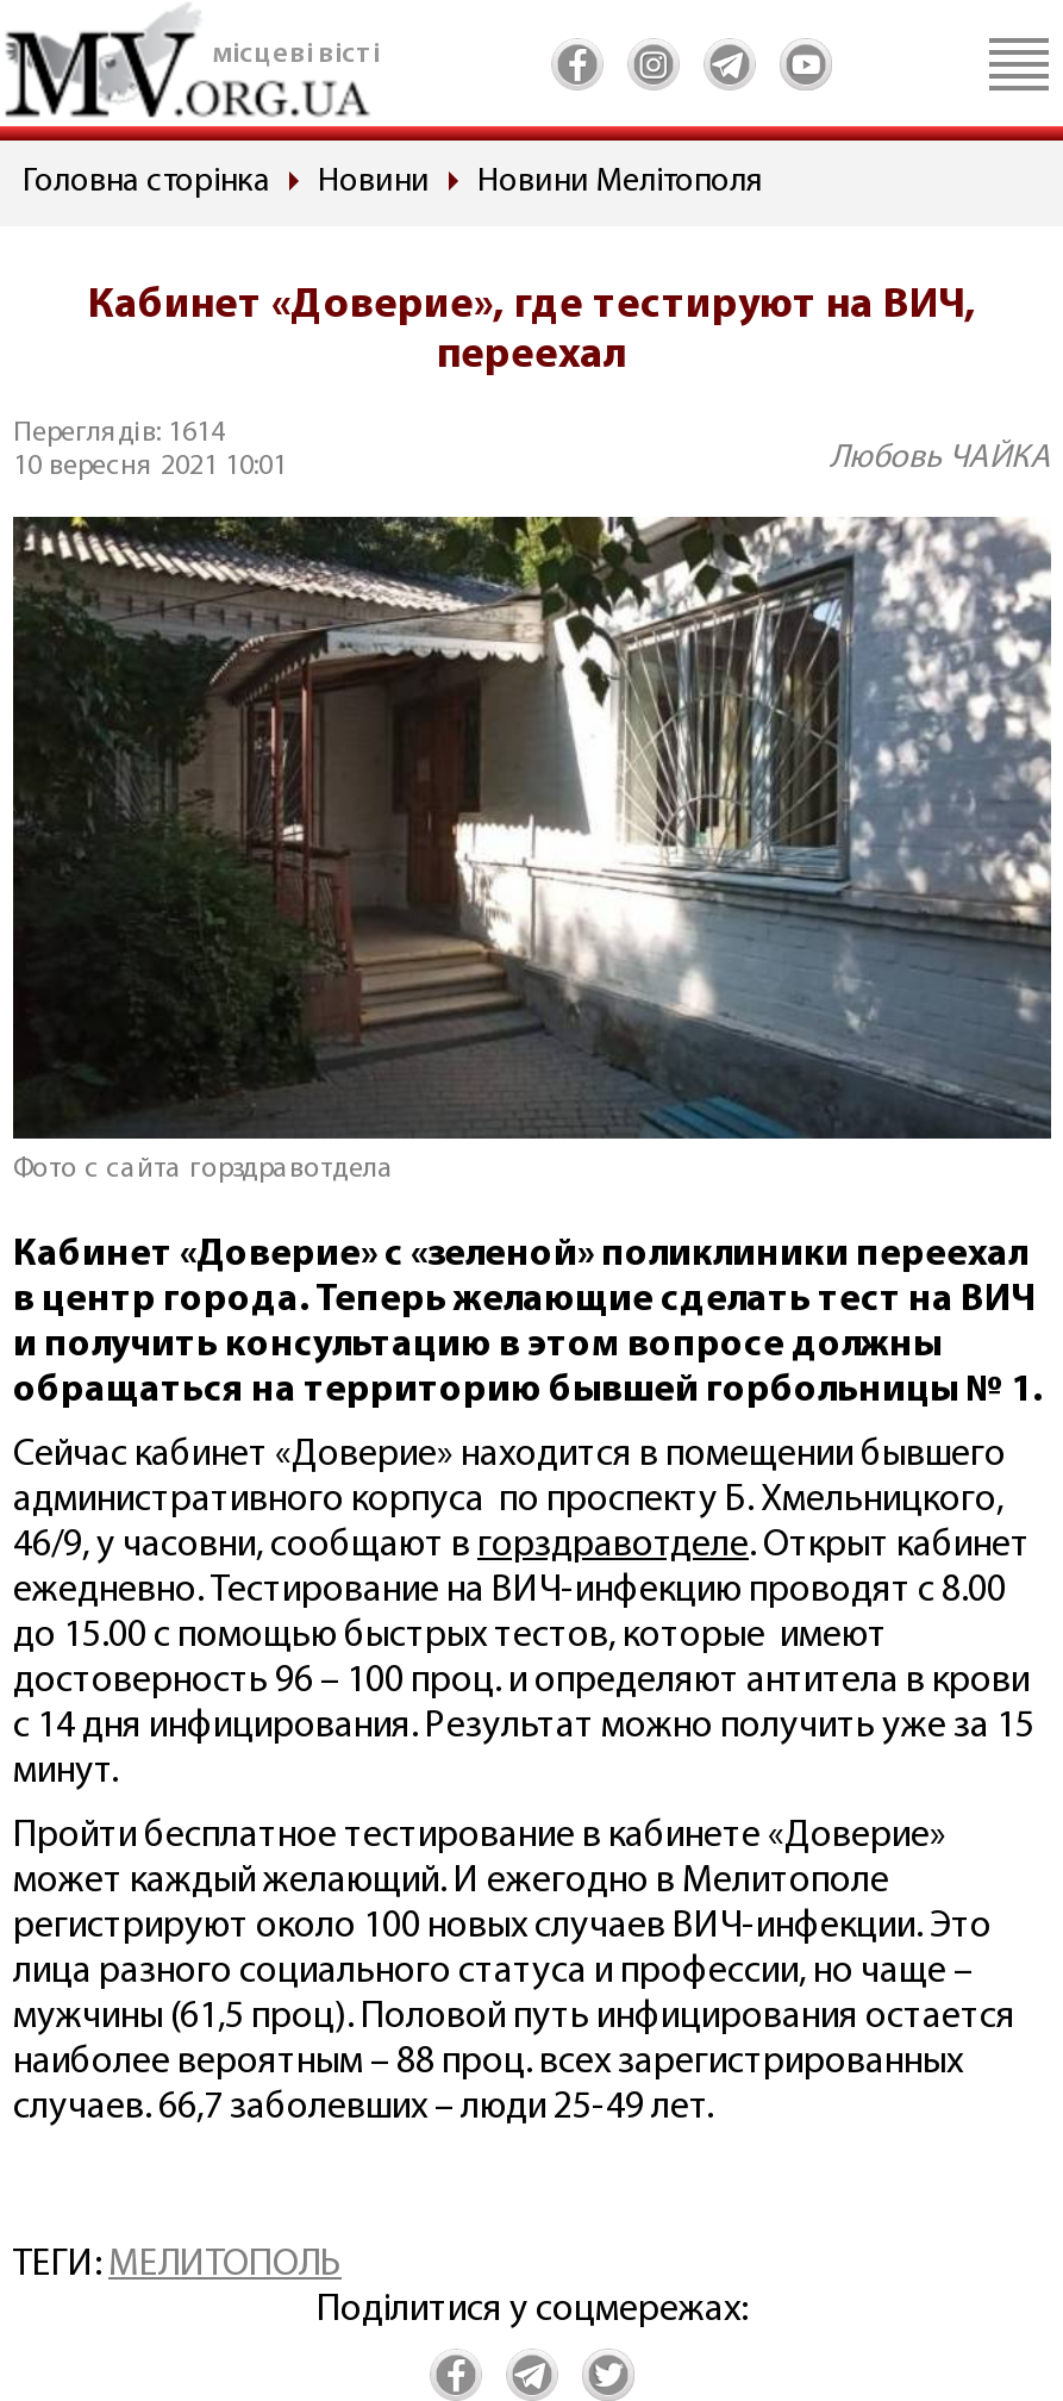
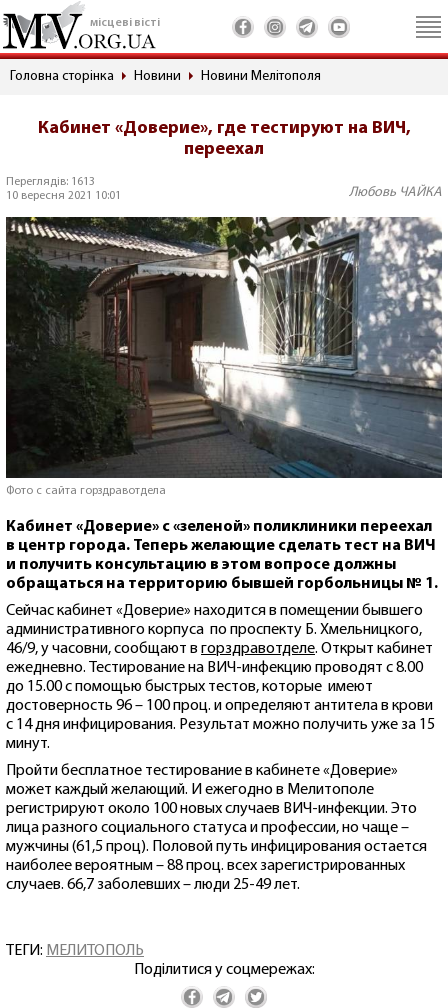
- Переглядів: 1614
+ Переглядів: 1613
